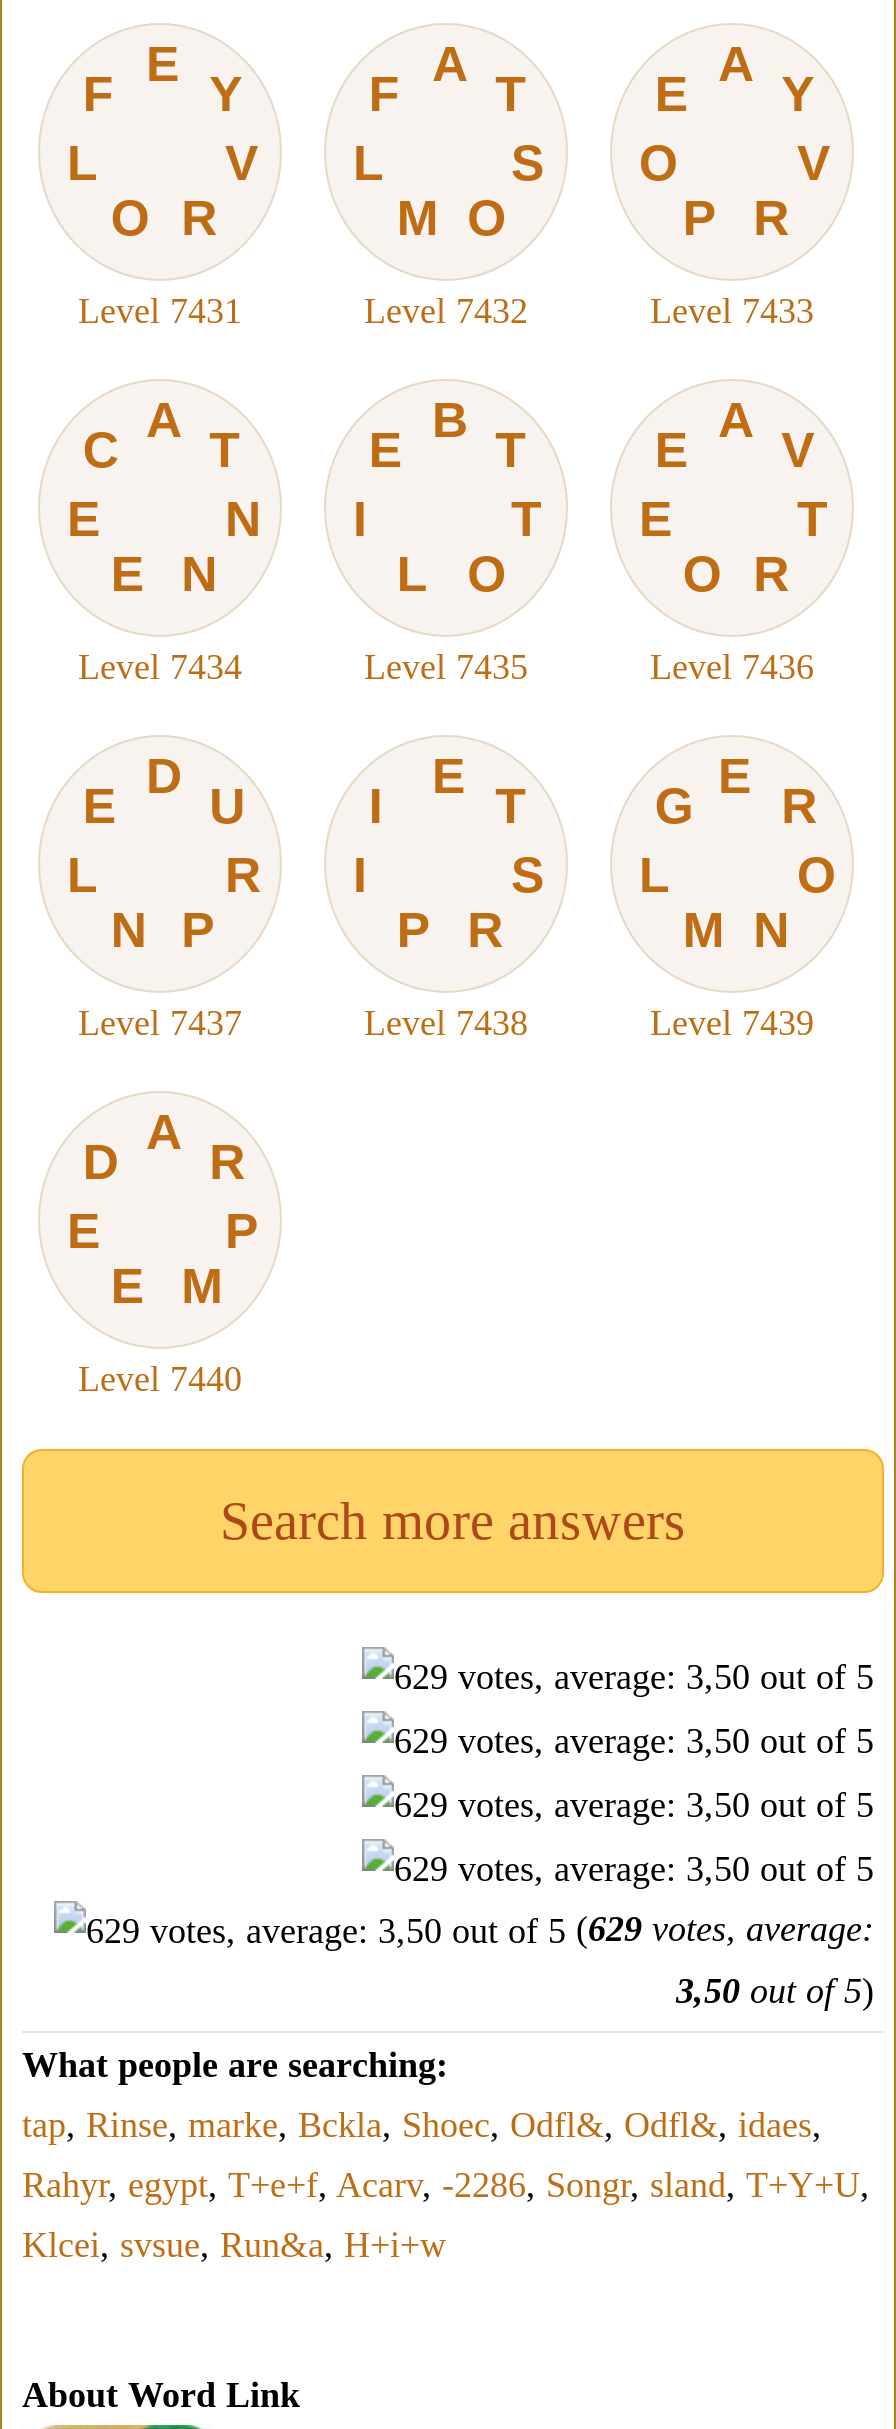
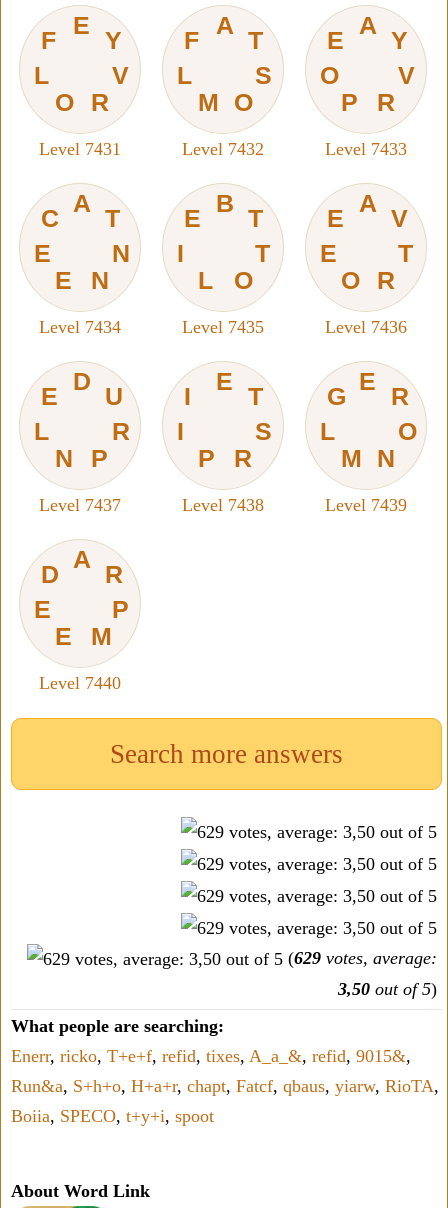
- tap, Rinse, marke, Bckla, Shoec, Odfl&, Odfl&, idaes,
+ Enerr, ricko, T+e+f, refid, tixes, A_a_&, refid, 9015&,

- Rahyr, egypt, T+e+f, Acarv, -2286, Songr, sland, T+Y+U,
+ Run&a, S+h+o, H+a+r, chapt, Fatcf, qbaus, yiarw, RioTA,

- Klcei, svsue, Run&a, H+i+w
+ Boiia, SPECO, t+y+i, spoot
